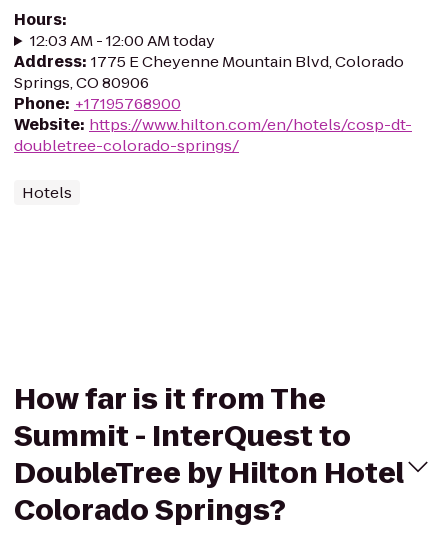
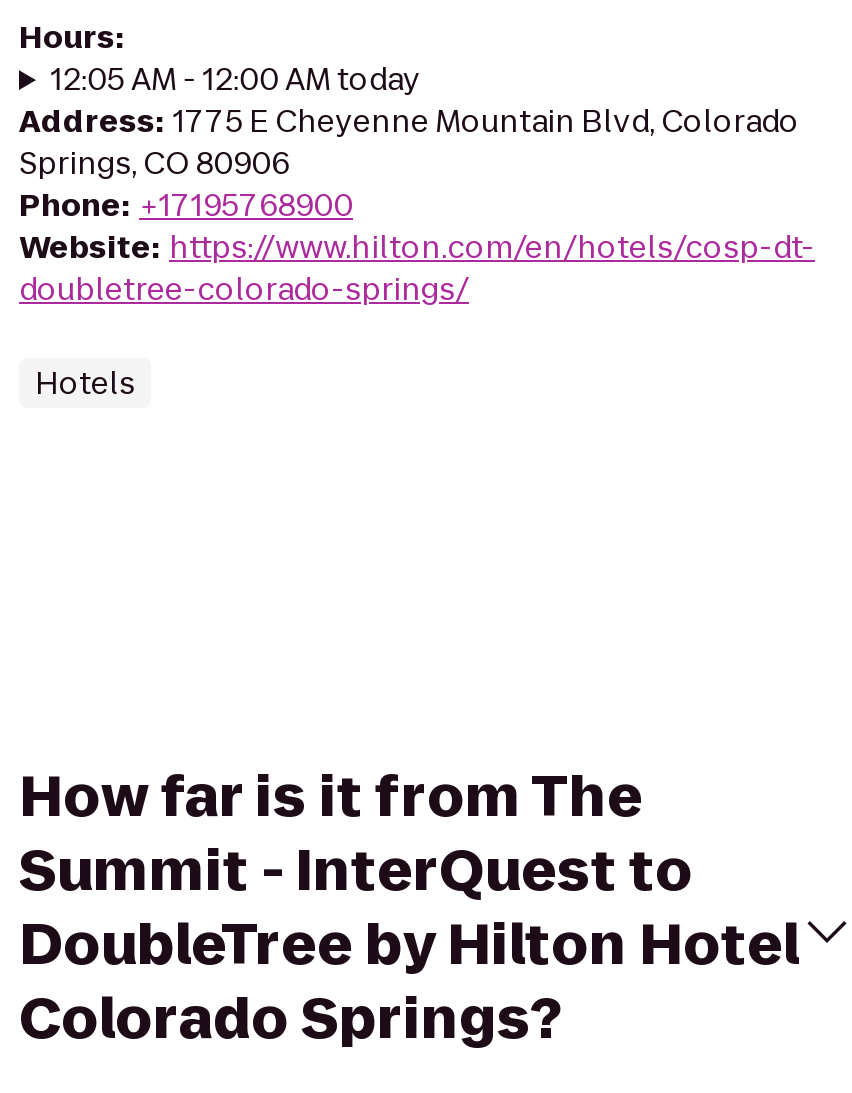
- 12:03 AM - 12:00 AM today
+ 12:05 AM - 12:00 AM today
